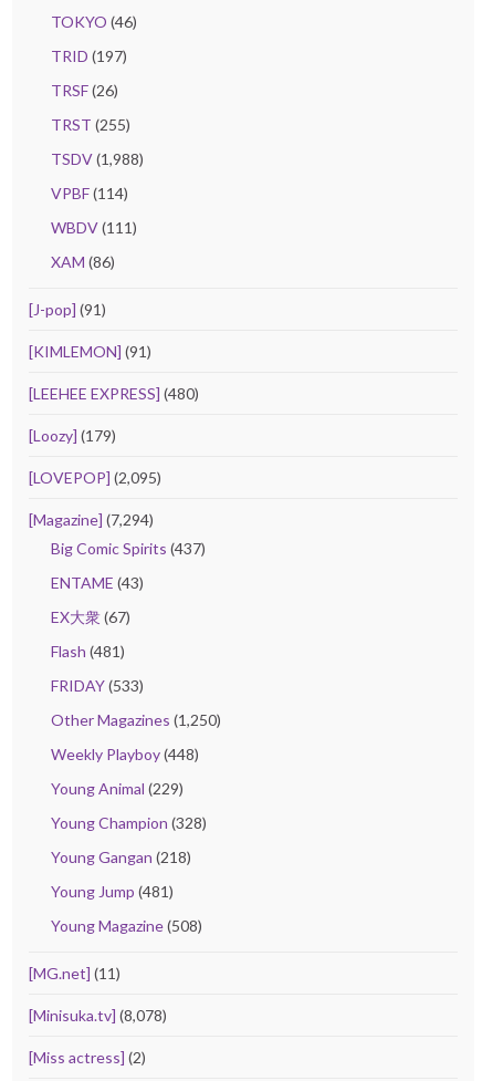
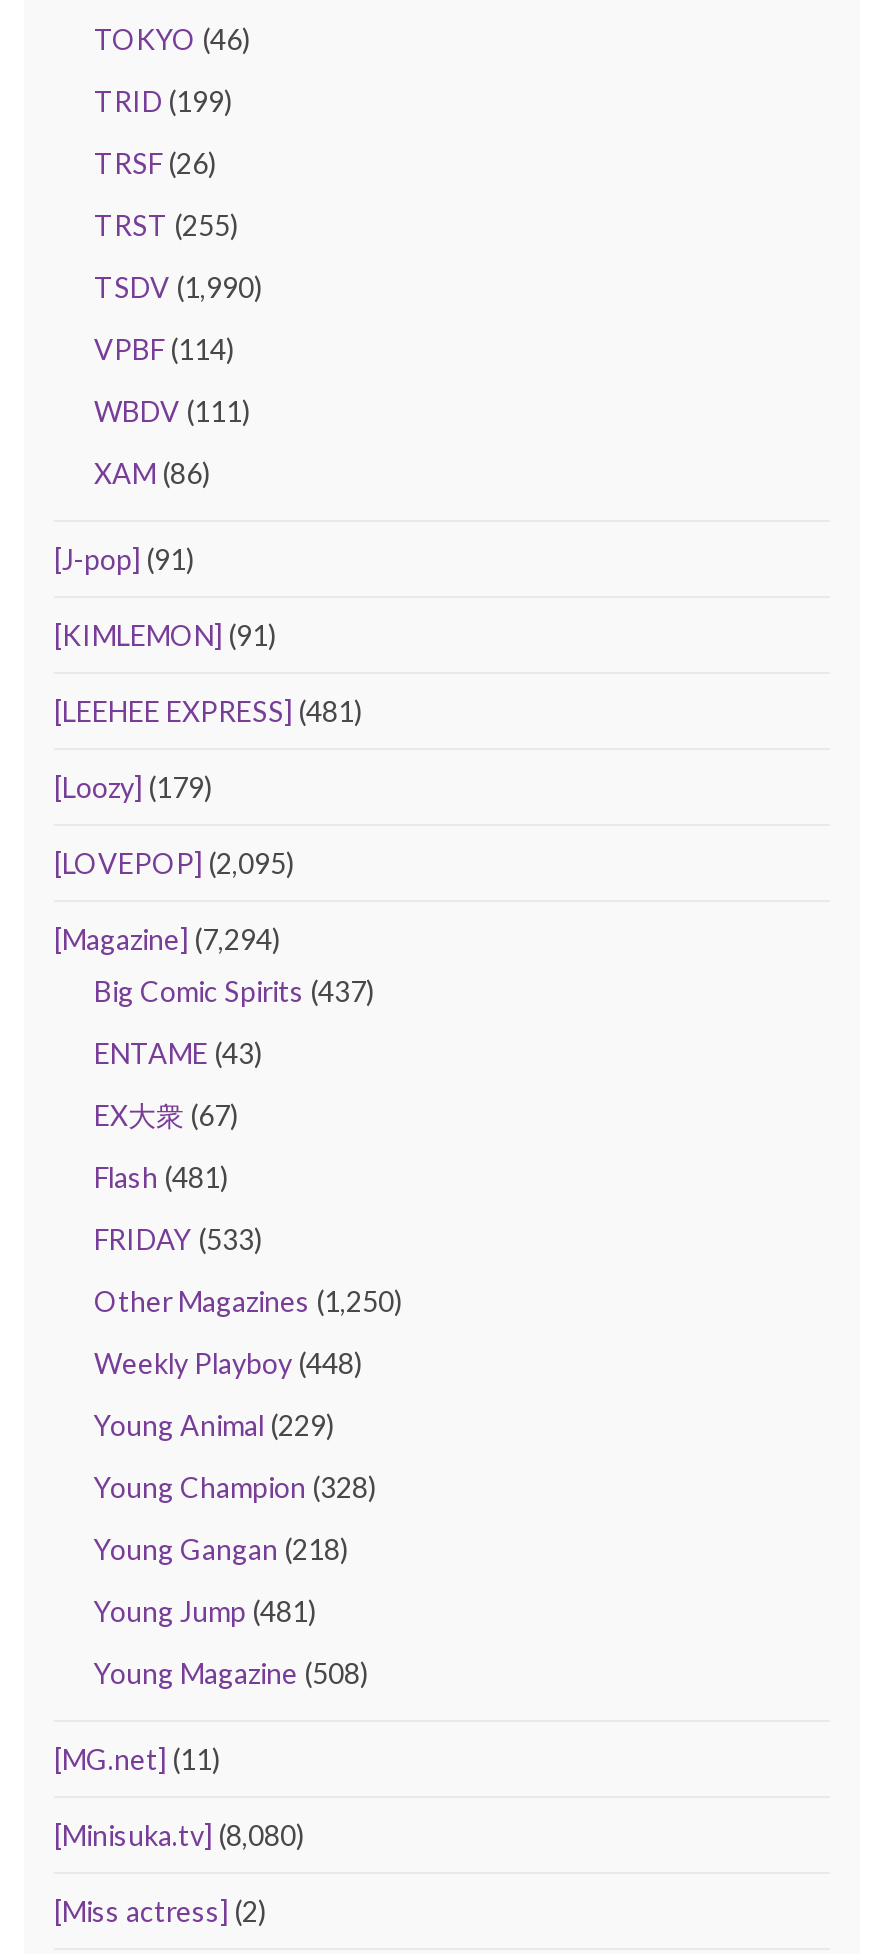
- TRID (197)
+ TRID (199)

- TSDV (1,988)
+ TSDV (1,990)

- [LEEHEE EXPRESS] (480)
+ [LEEHEE EXPRESS] (481)

- [Minisuka.tv] (8,078)
+ [Minisuka.tv] (8,080)
